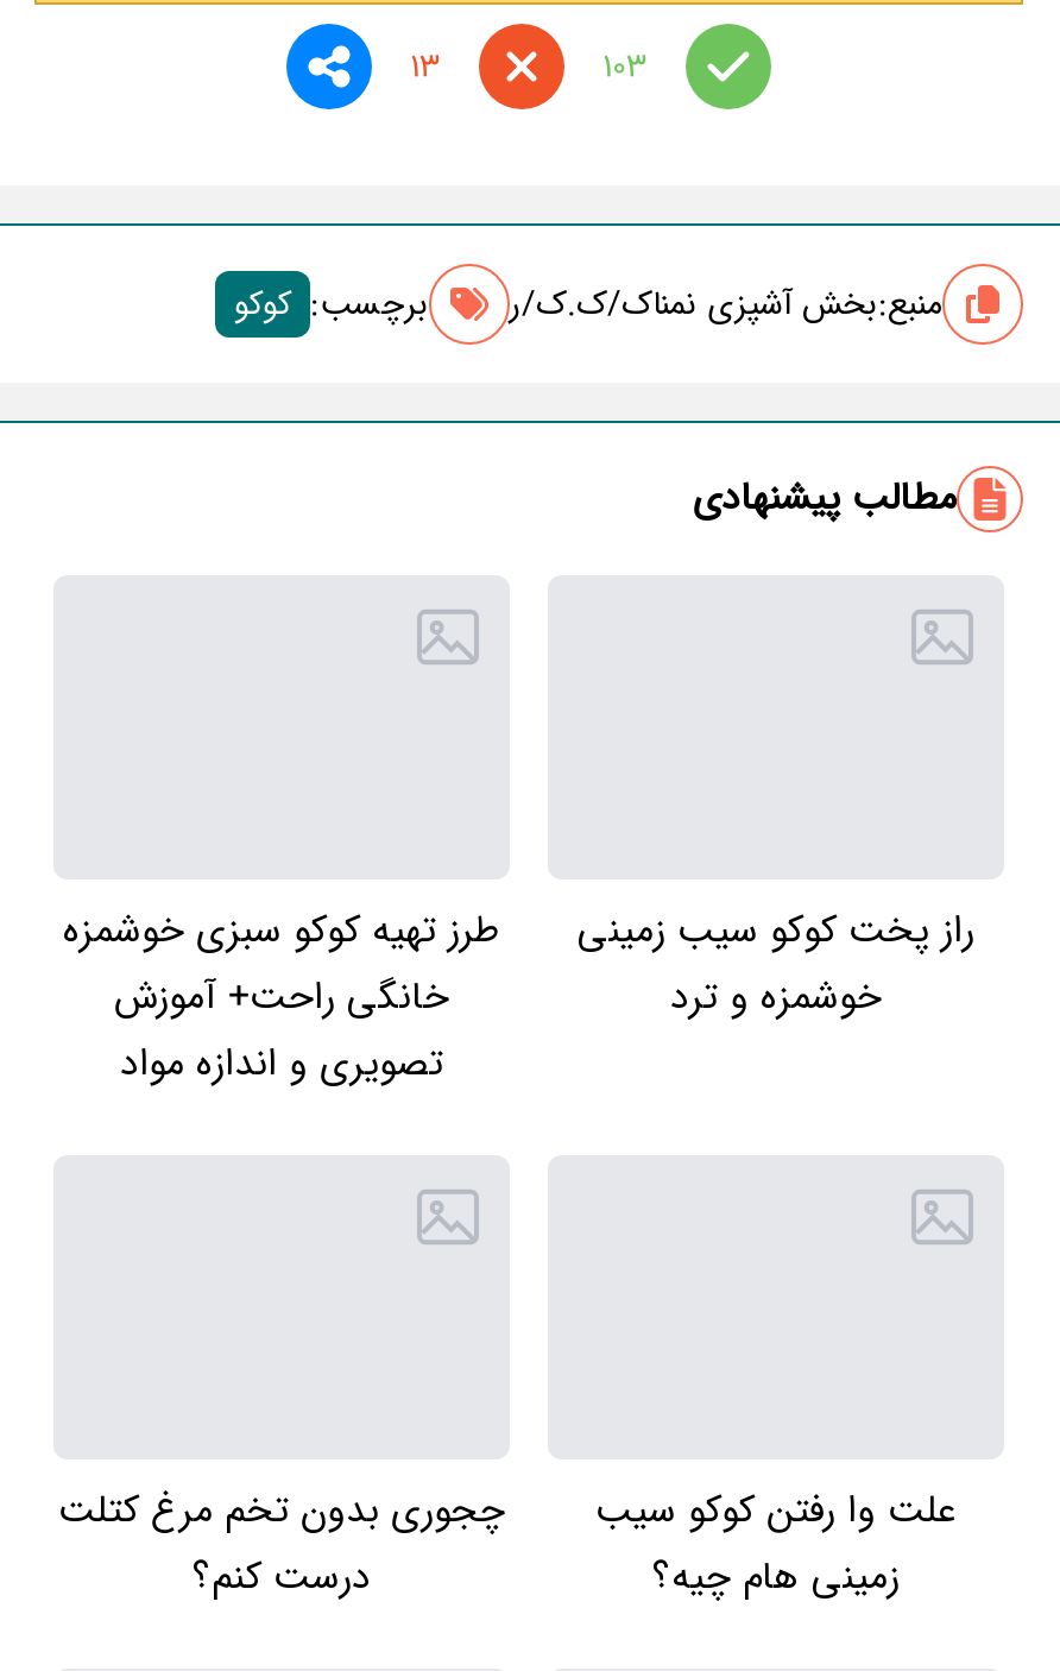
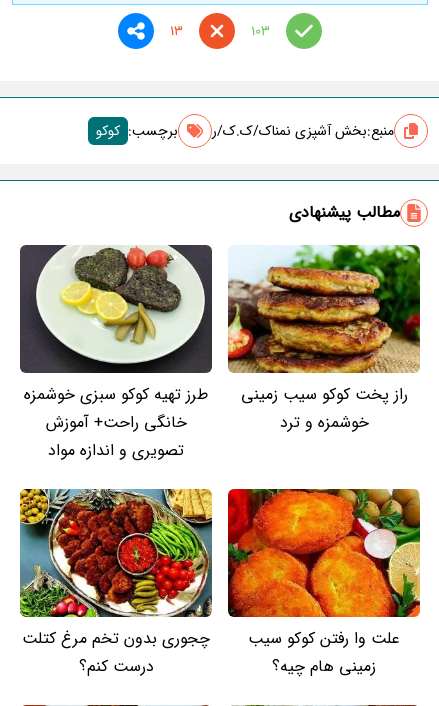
+ [image]

+ [image]

+ [image]

+ [image]
